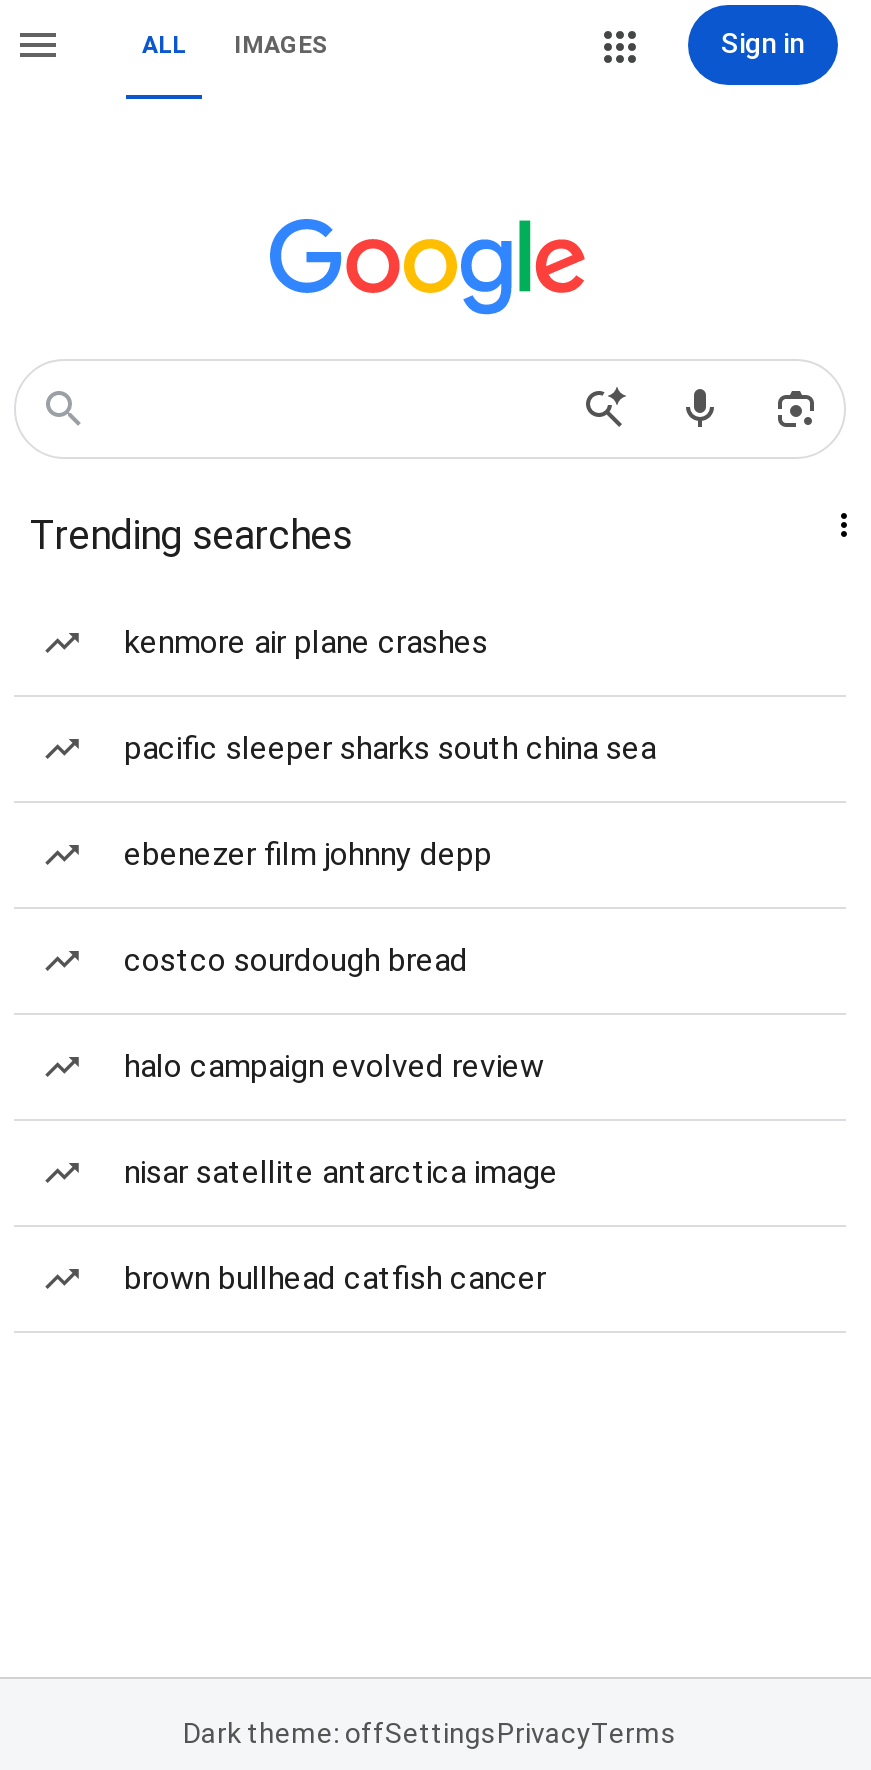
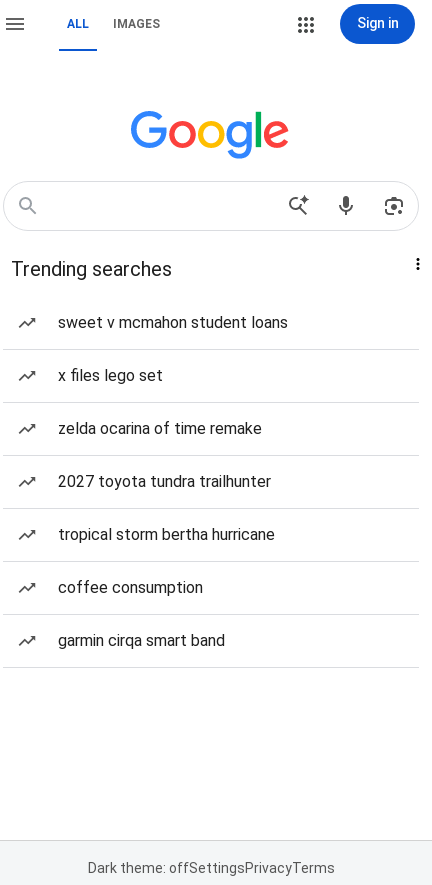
- kenmore air plane crashes
+ sweet v mcmahon student loans

- pacific sleeper sharks south china sea
+ x files lego set

- ebenezer film johnny depp
+ zelda ocarina of time remake

- costco sourdough bread
+ 2027 toyota tundra trailhunter

- halo campaign evolved review
+ tropical storm bertha hurricane

- nisar satellite antarctica image
+ coffee consumption

- brown bullhead catfish cancer
+ garmin cirqa smart band
